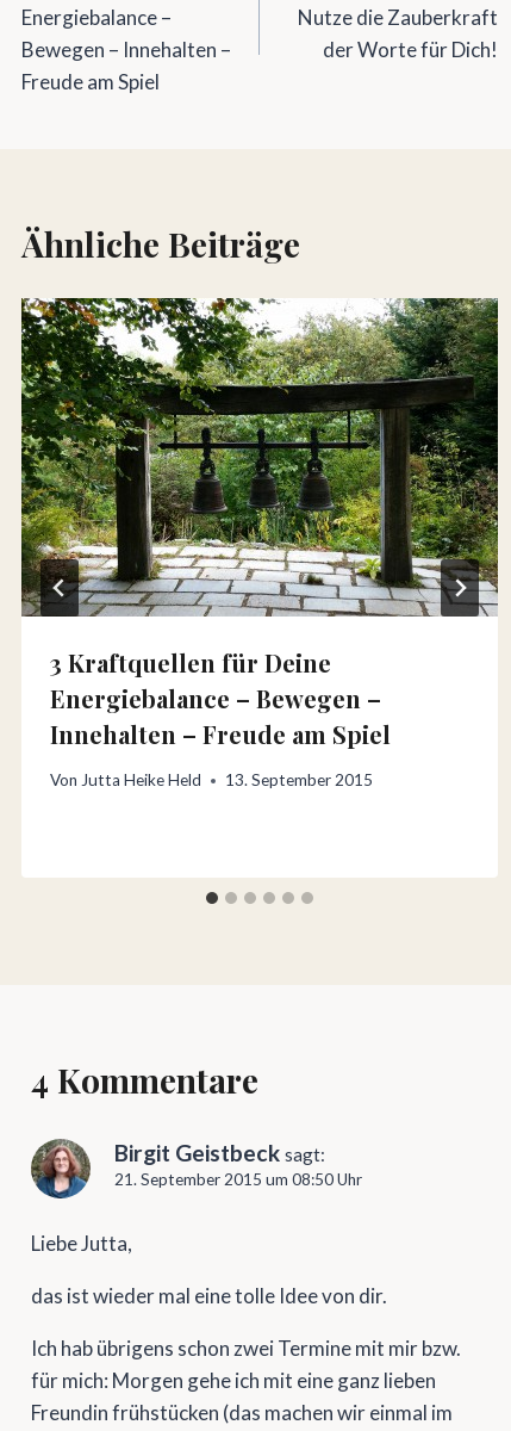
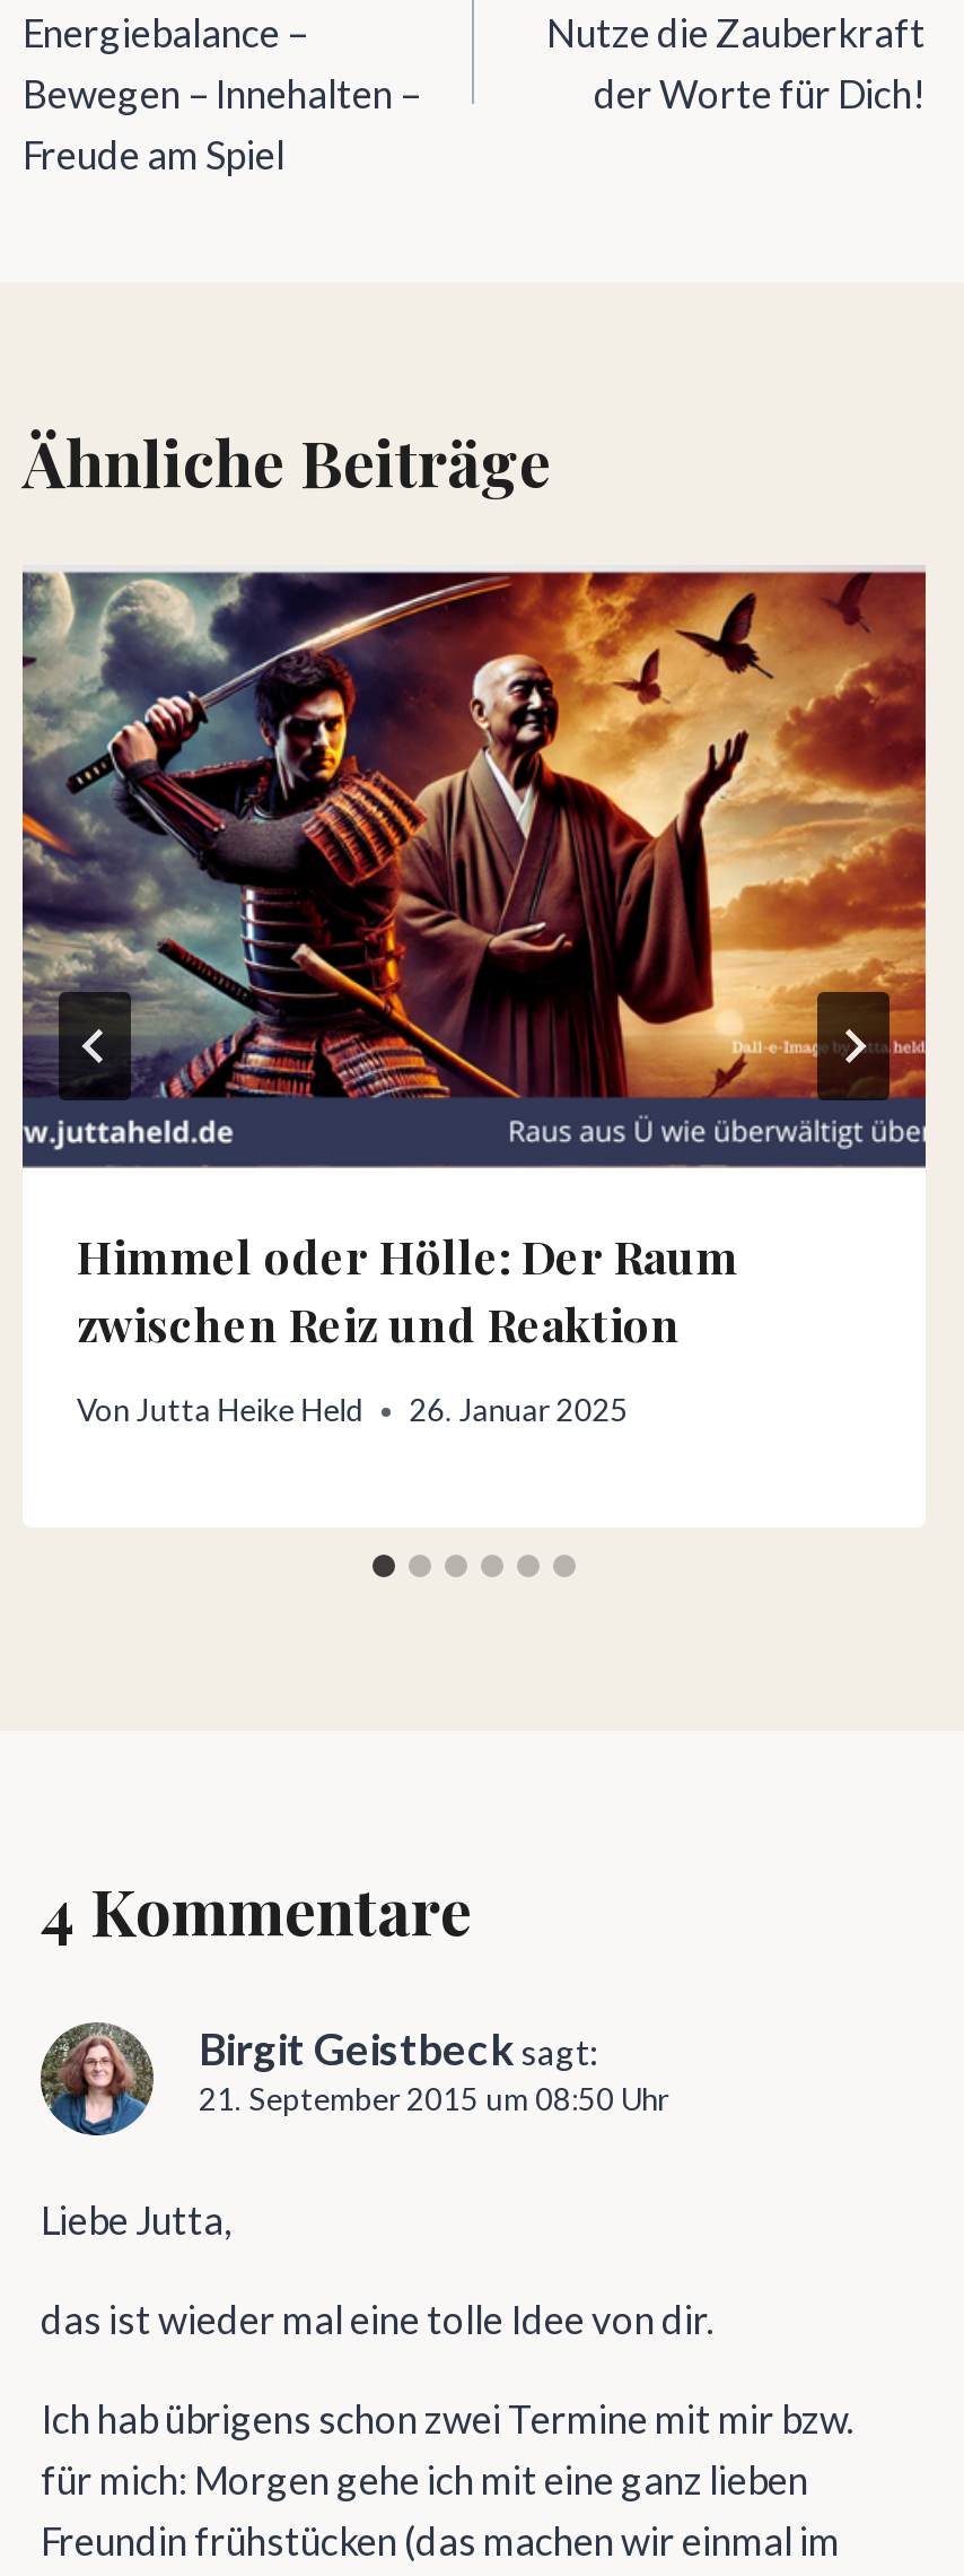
- [image]
- 3 Kraftquellen für Deine
- Energiebalance – Bewegen –
- Innehalten – Freude am Spiel
+ [image]
+ Himmel oder Hölle: Der Raum
+ zwischen Reiz und Reaktion

- Von Jutta Heike Held 13. September 2015
+ Von Jutta Heike Held 26. Januar 2025
